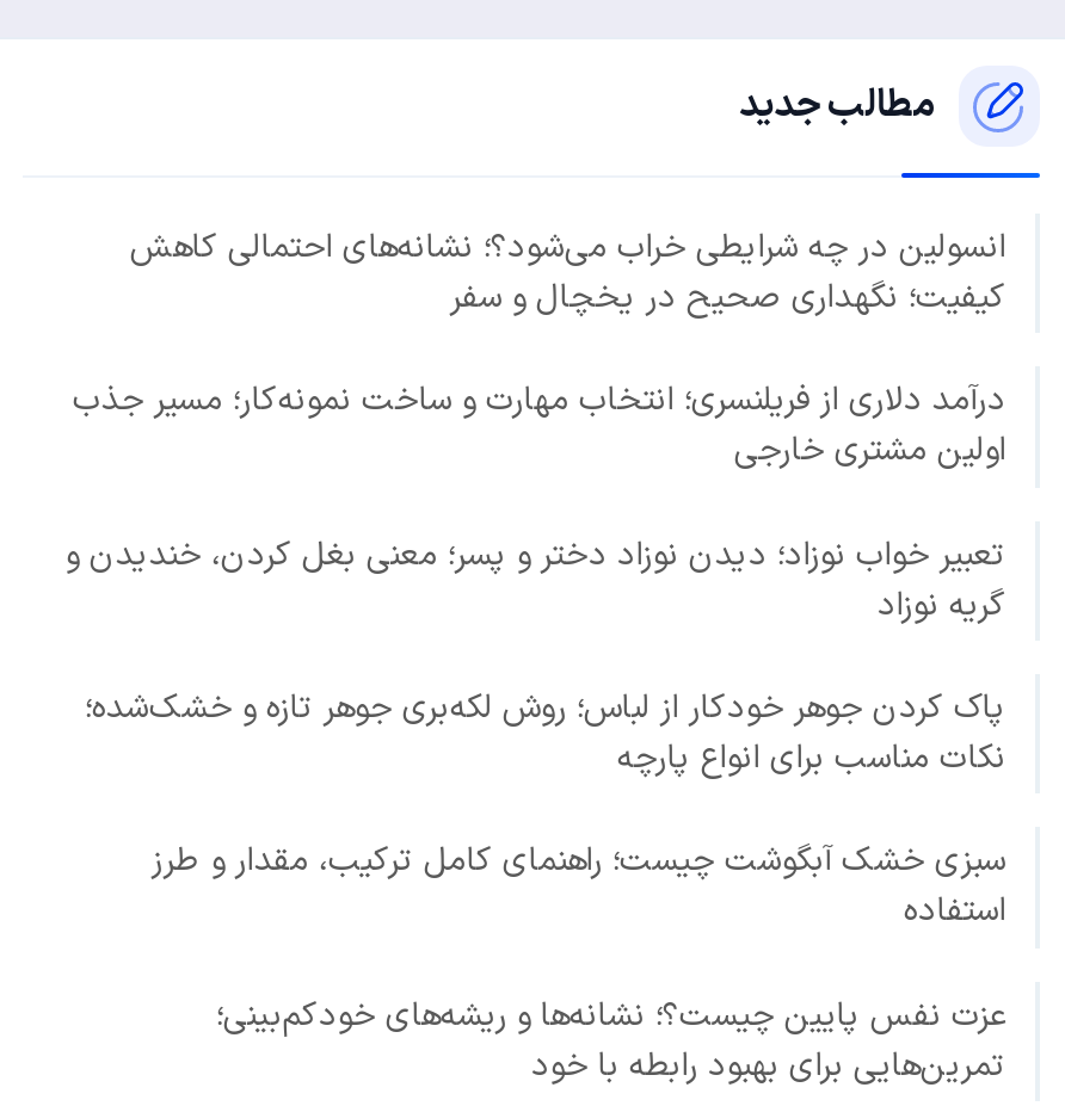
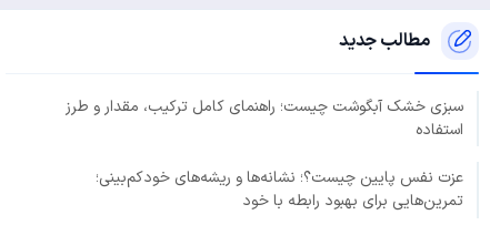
- انسولین در چه شرایطی خراب می‌شود؟؛ نشانه‌های احتمالی کاهش
- کیفیت؛ نگهداری صحیح در یخچال و سفر
- درآمد دلاری از فریلنسری؛ انتخاب مهارت و ساخت نمونه‌کار؛ مسیر جذب
- اولین مشتری خارجی
- تعبیر خواب نوزاد؛ دیدن نوزاد دختر و پسر؛ معنی بغل کردن، خندیدن و
- گریه نوزاد
- پاک کردن جوهر خودکار از لباس؛ روش لکه‌بری جوهر تازه و خشک‌شده؛
- نکات مناسب برای انواع پارچه
